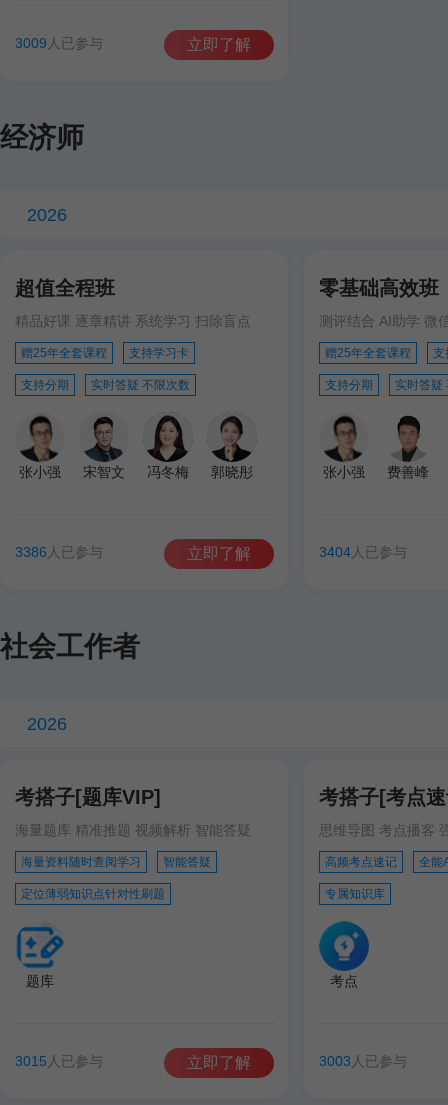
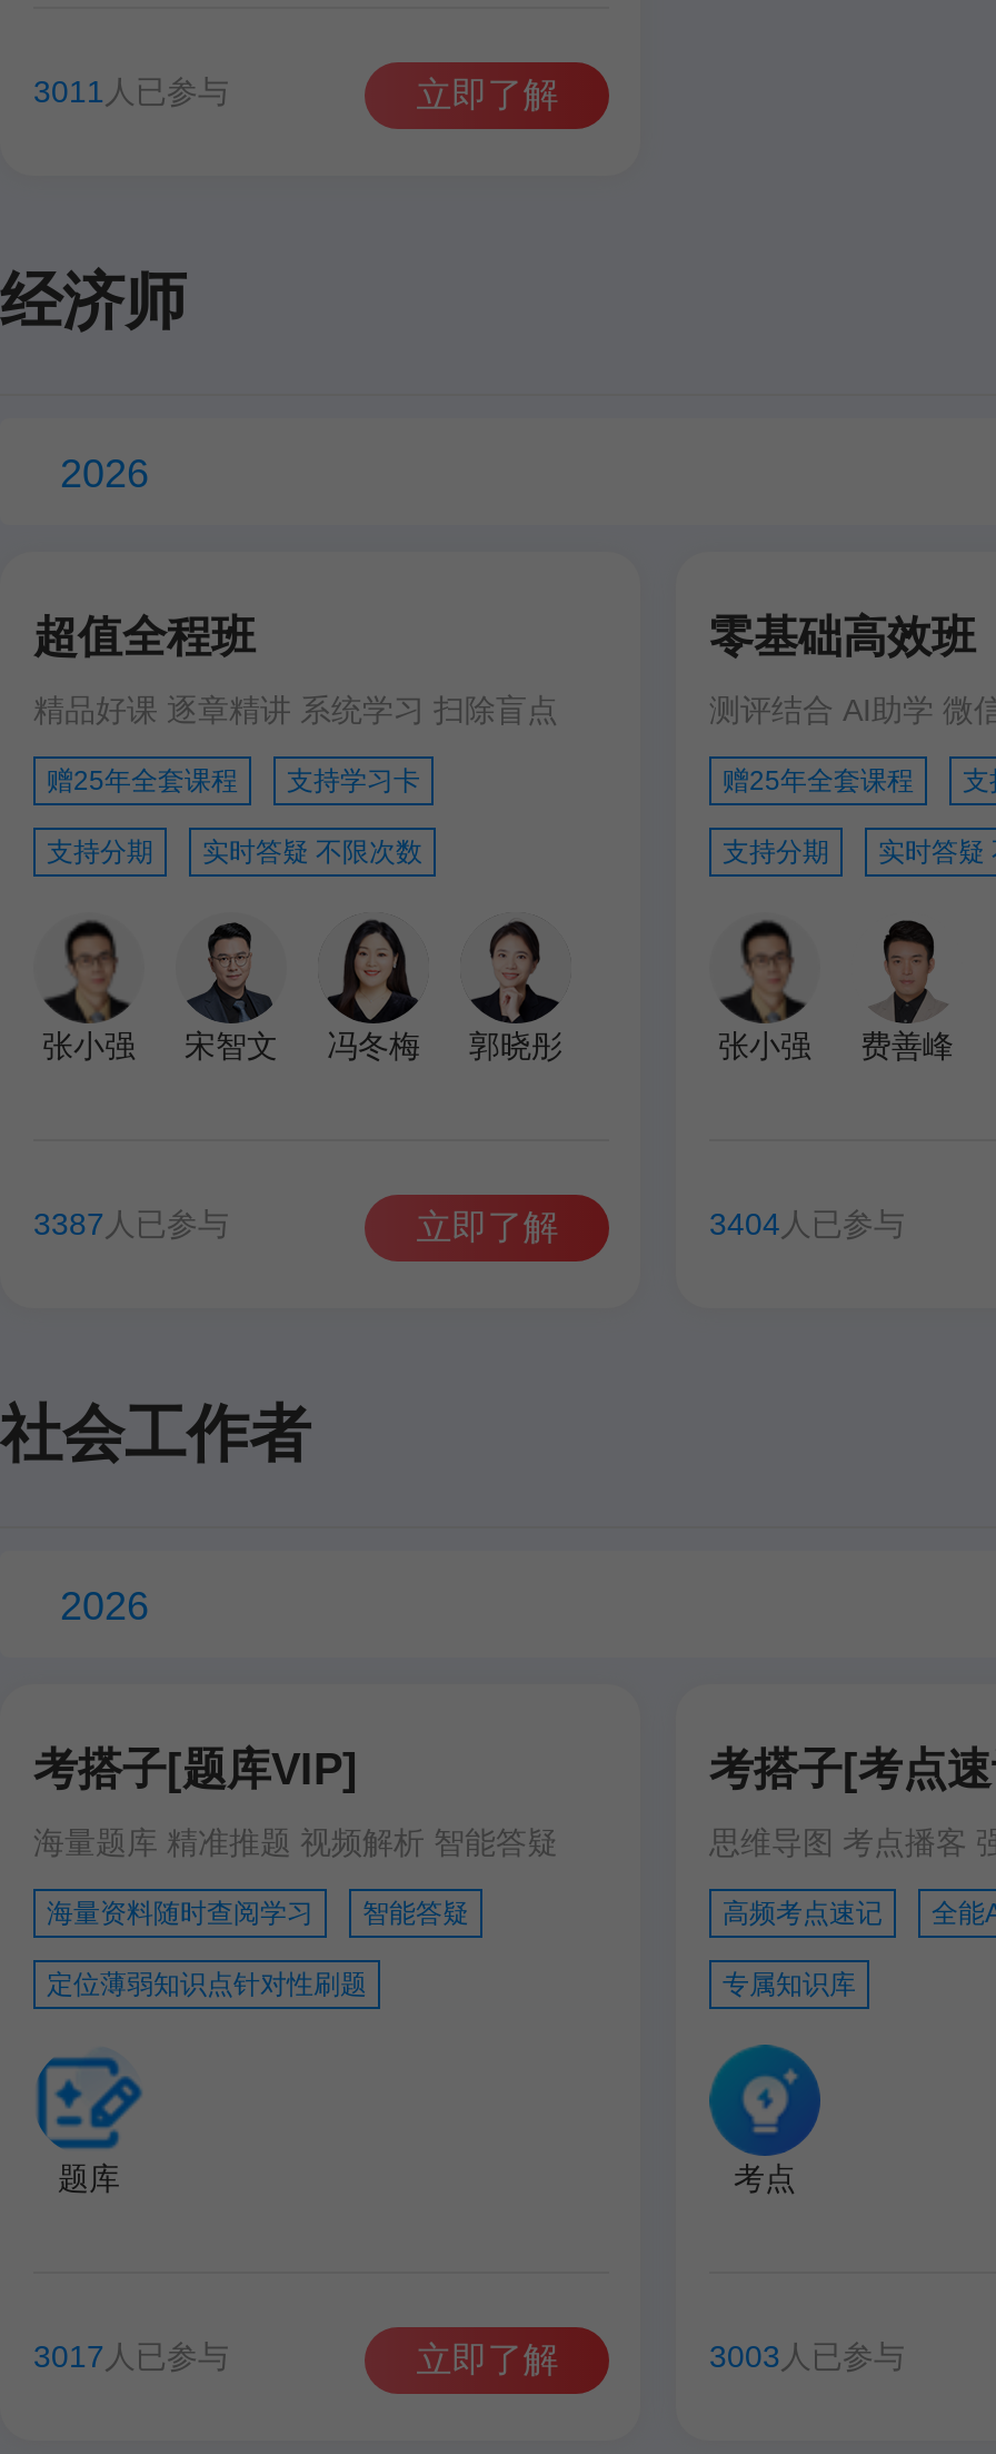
- 3009人已参与
+ 3011人已参与

- 3386人已参与
+ 3387人已参与

- 3015人已参与
+ 3017人已参与
